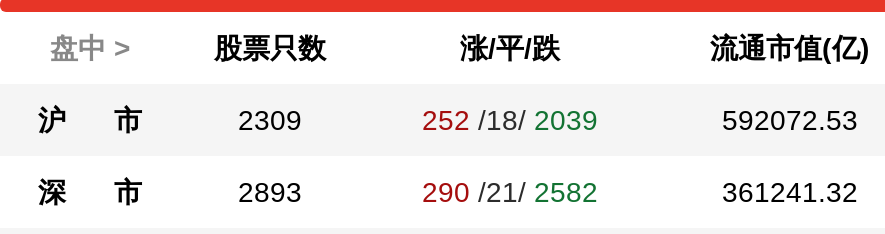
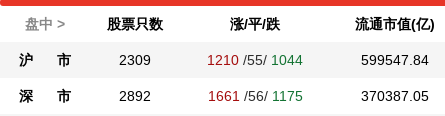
- 252 /18/ 2039
+ 1210 /55/ 1044

- 592072.53
+ 599547.84

- 2893
+ 2892

- 290 /21/ 2582
+ 1661 /56/ 1175

- 361241.32
+ 370387.05
